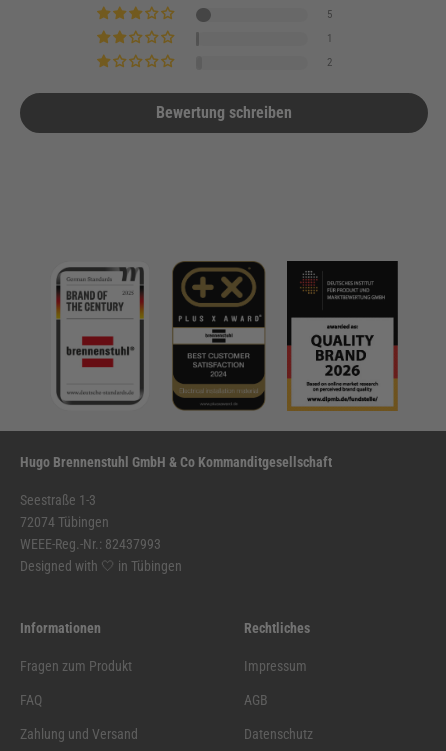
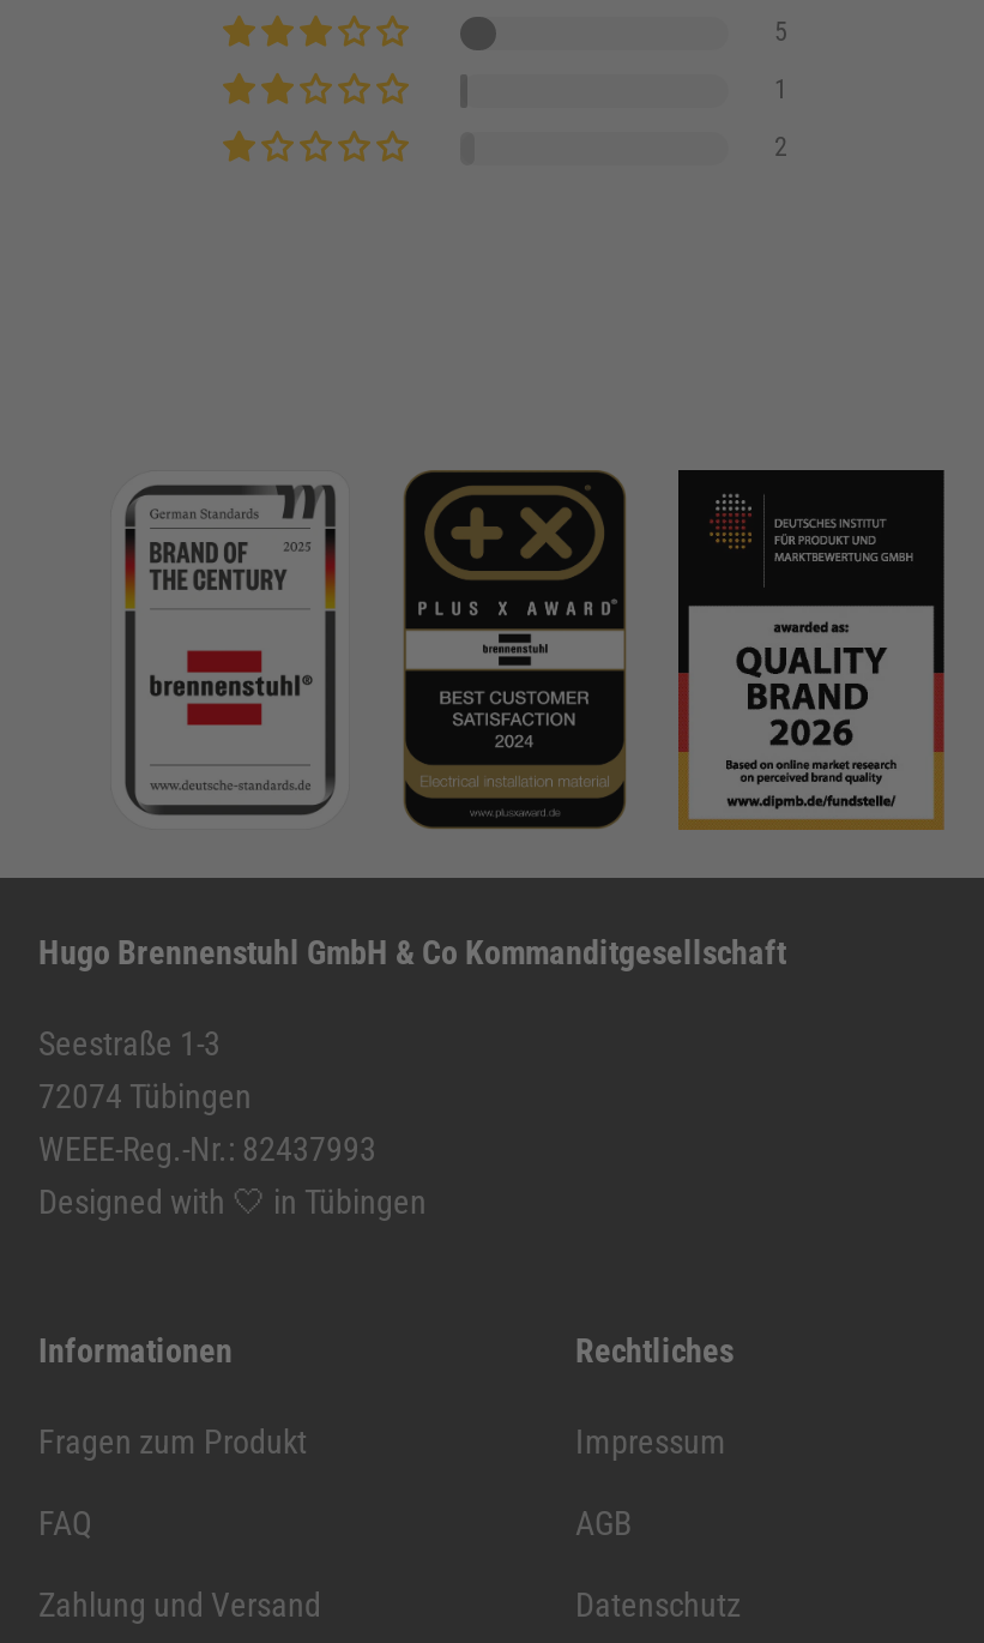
- Bewertung schreiben
